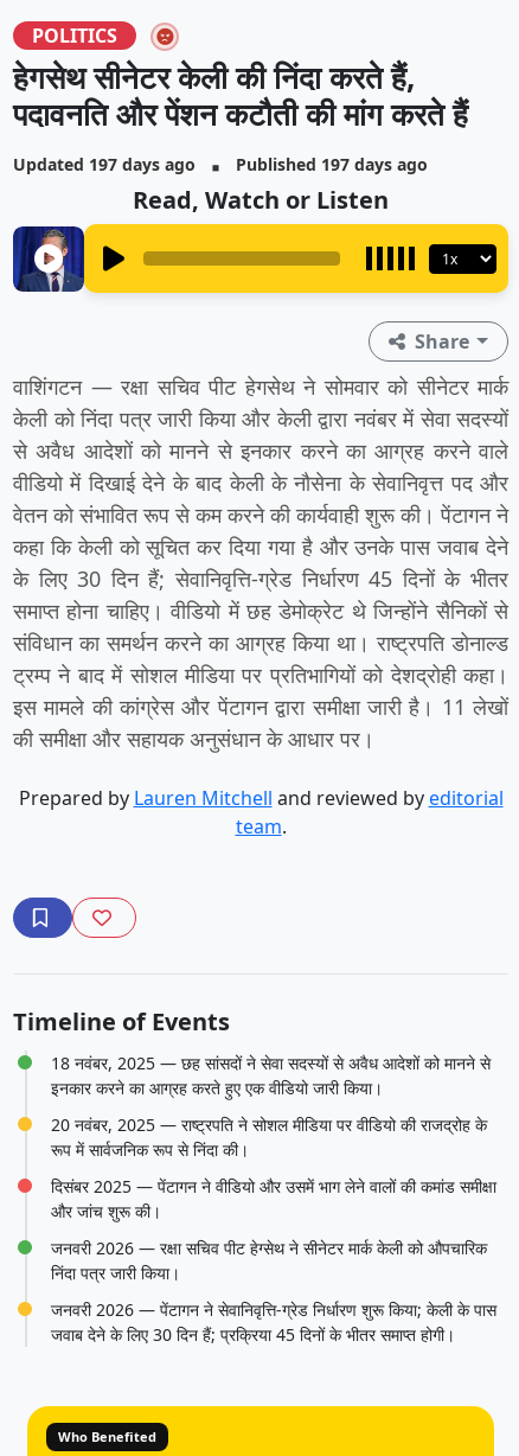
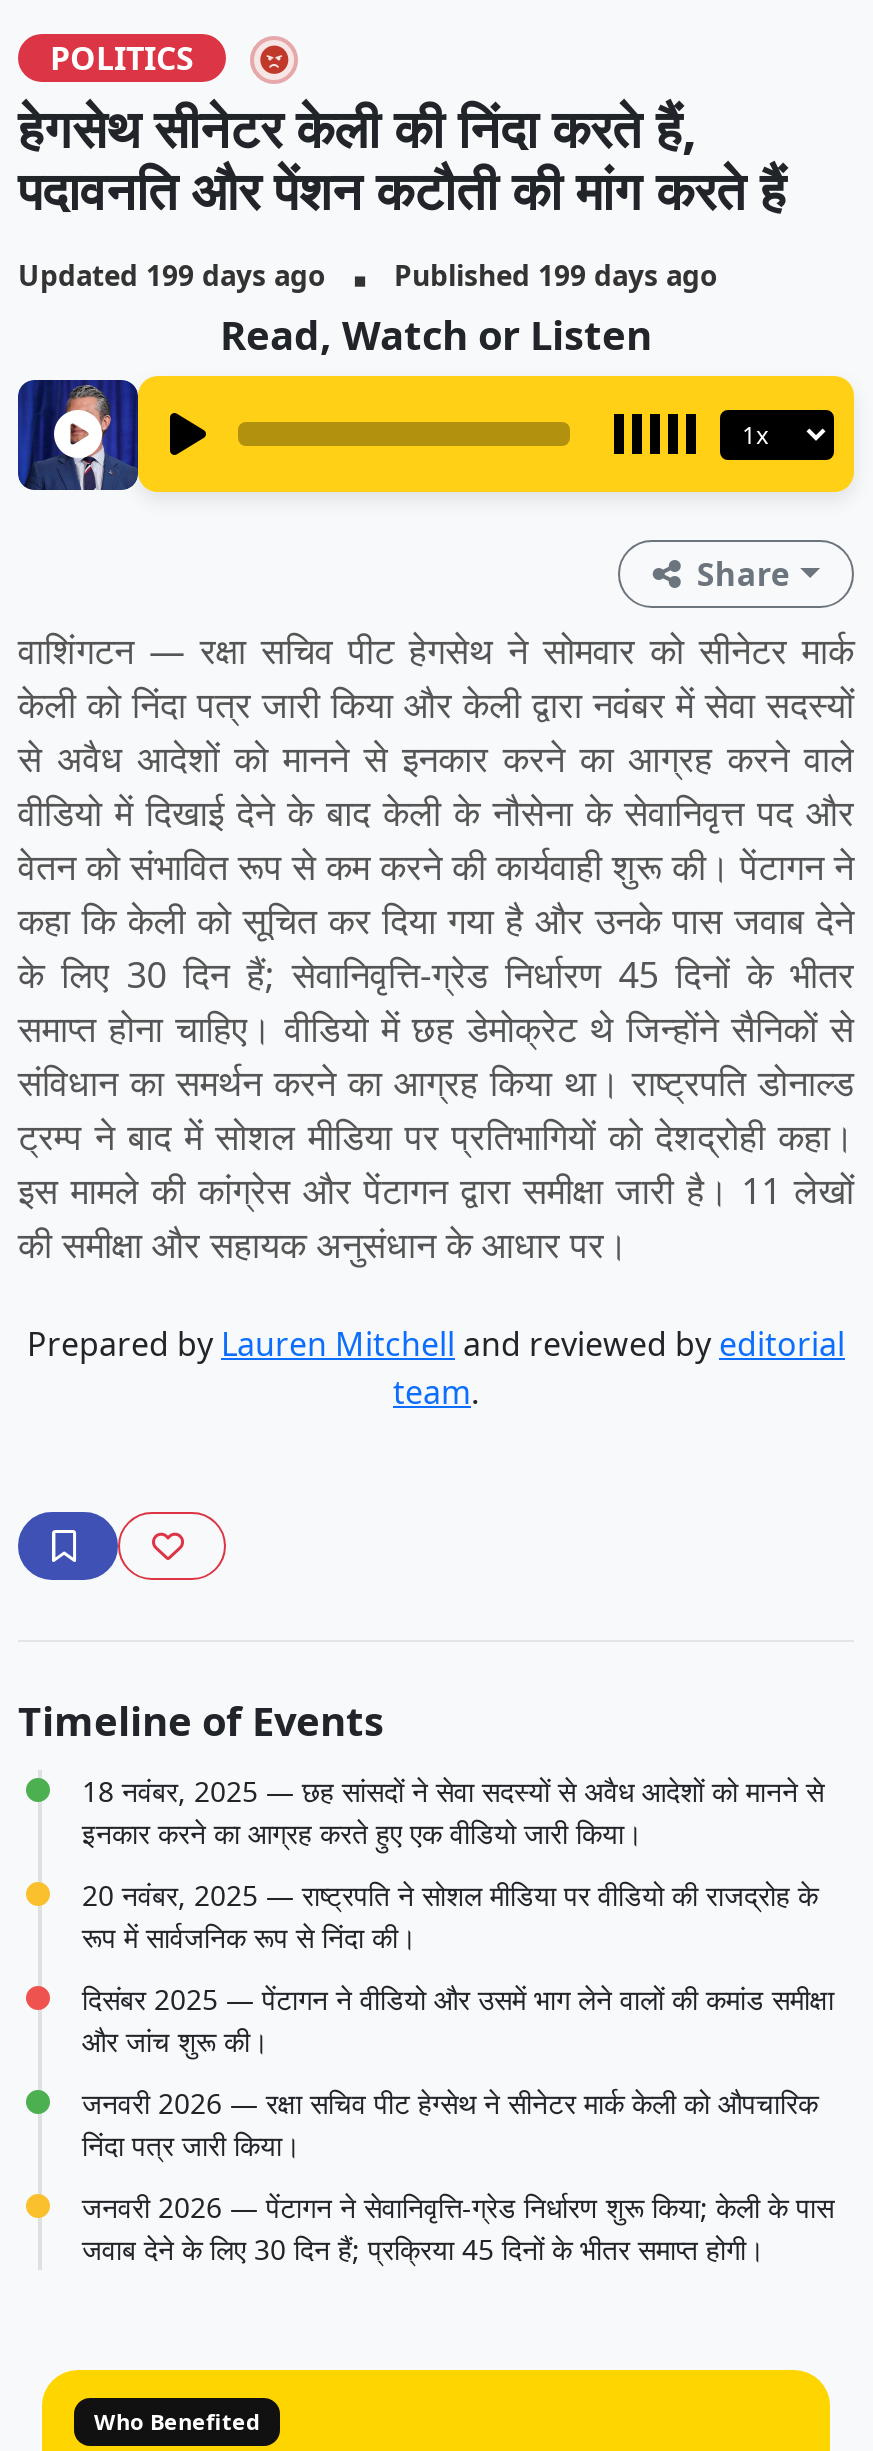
- Updated 197 days ago
+ Updated 199 days ago

- Published 197 days ago
+ Published 199 days ago
